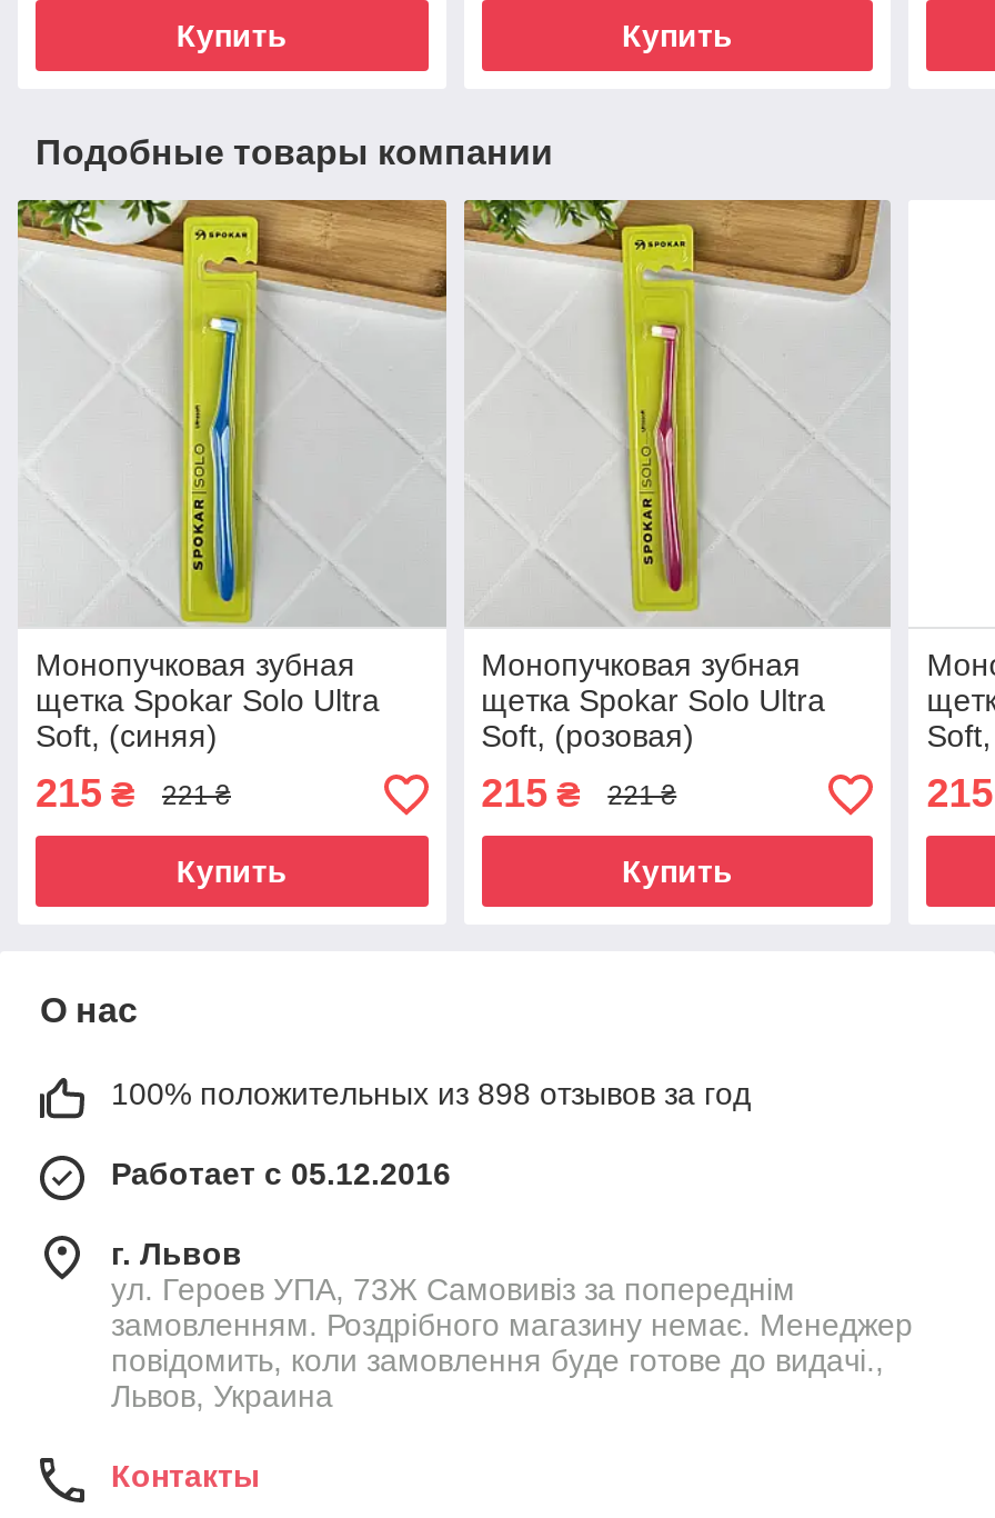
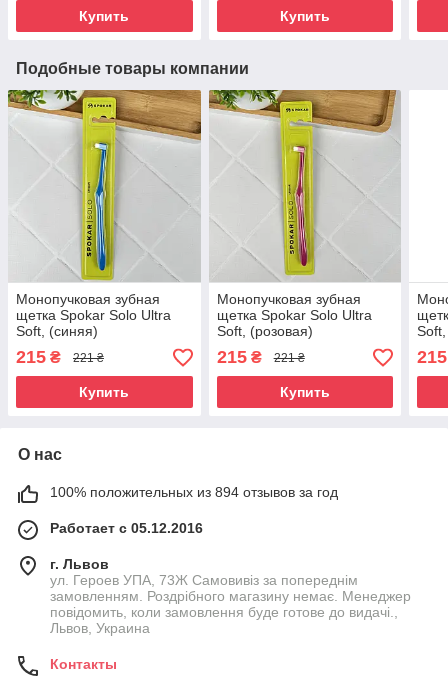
- 100% положительных из 898 отзывов за год
+ 100% положительных из 894 отзывов за год
